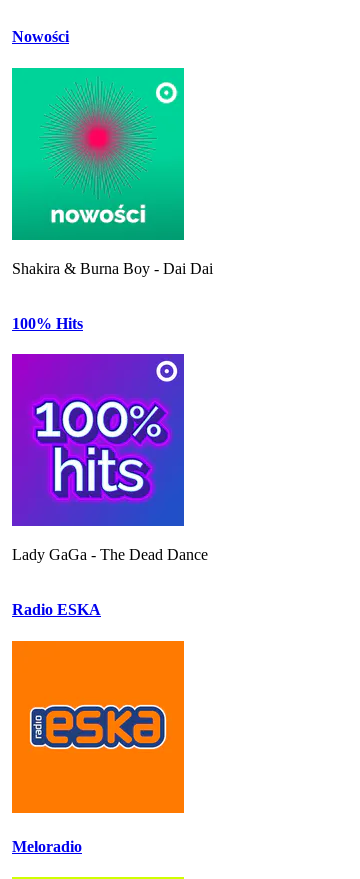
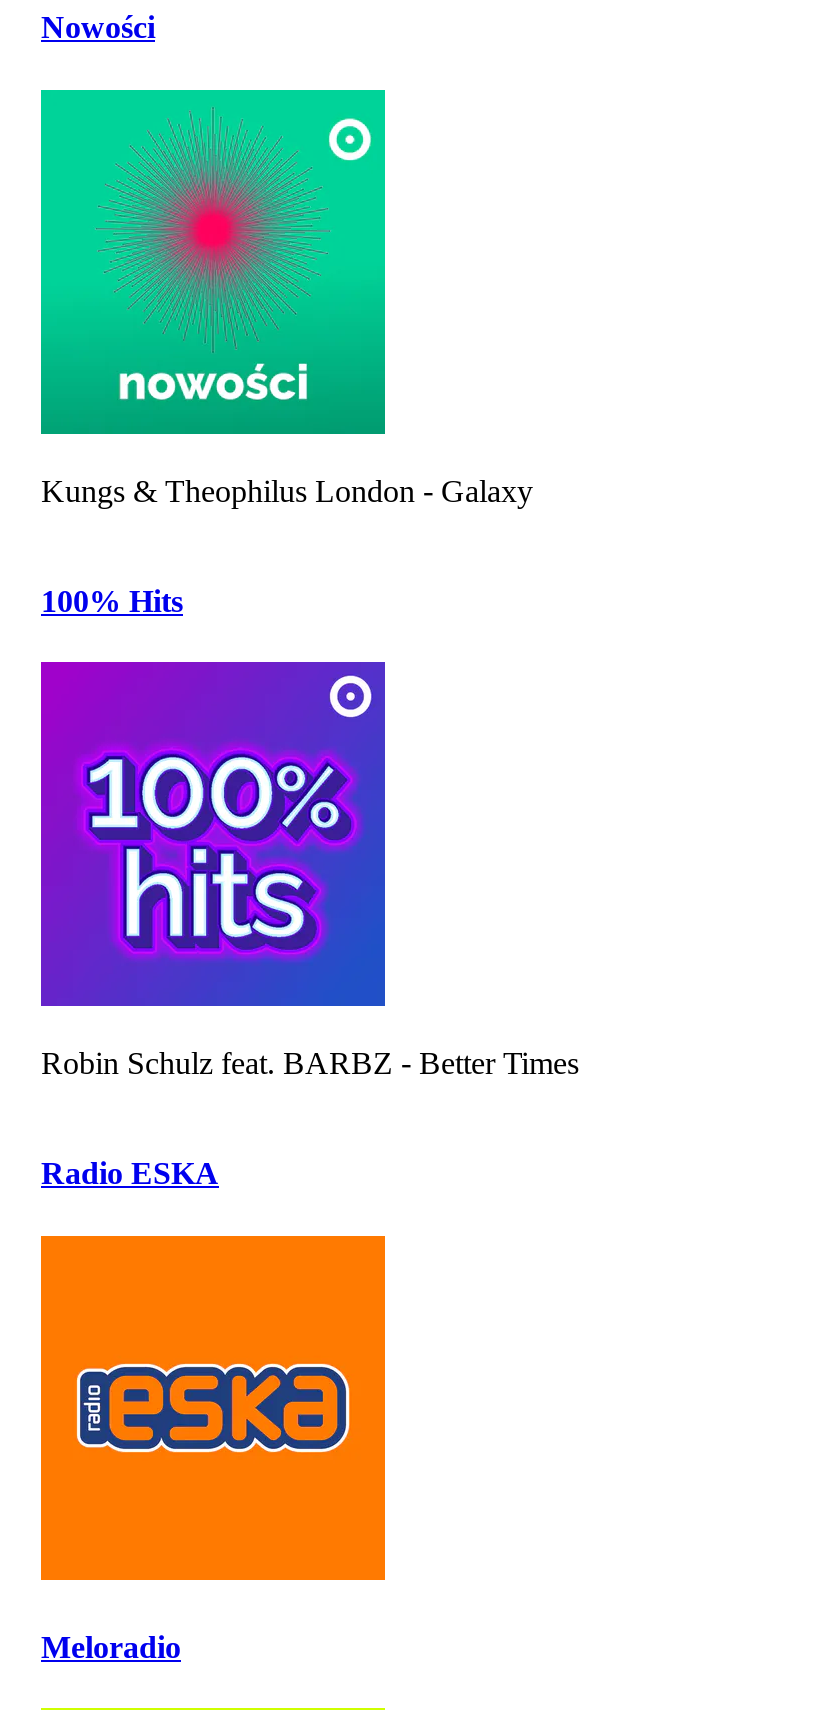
- Shakira & Burna Boy - Dai Dai
+ Kungs & Theophilus London - Galaxy

- Lady GaGa - The Dead Dance
+ Robin Schulz feat. BARBZ - Better Times
